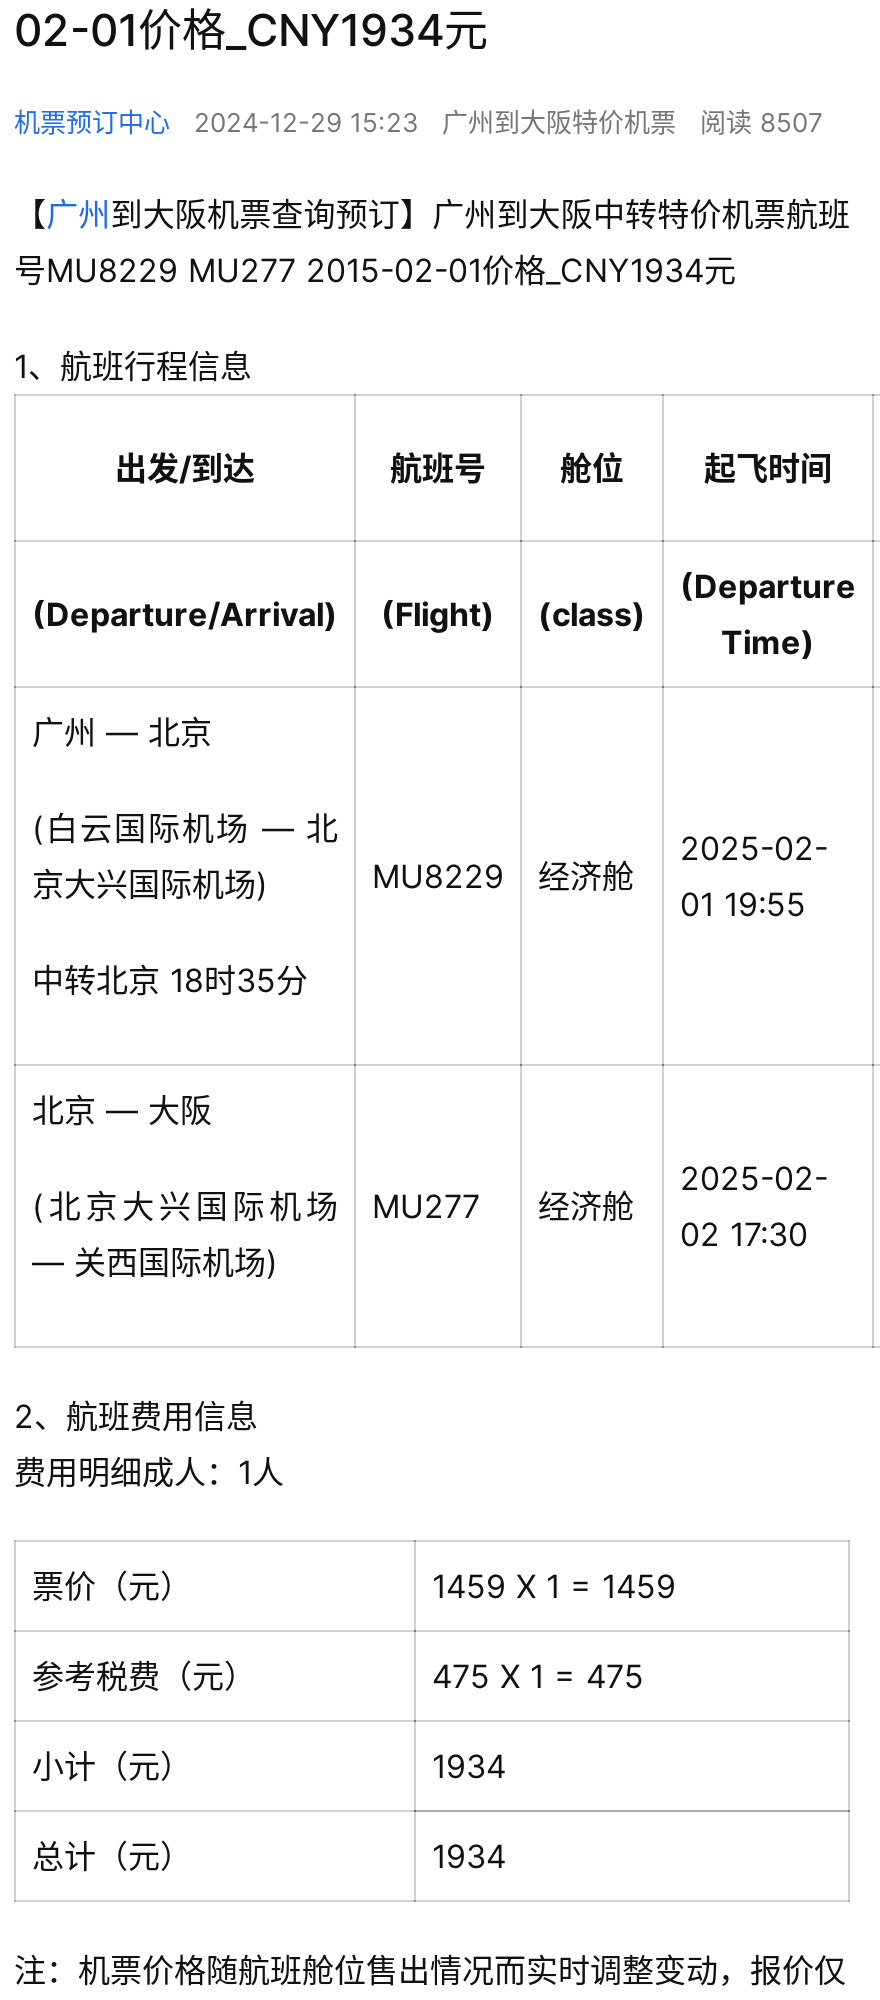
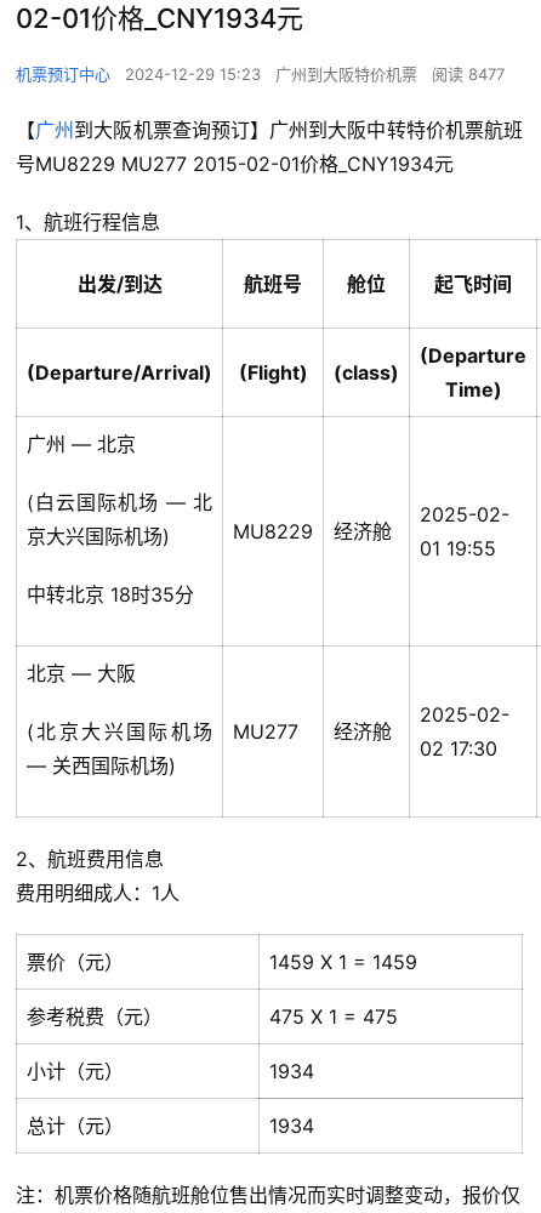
- 机票预订中心 2024-12-29 15:23 广州到大阪特价机票 阅读 8507
+ 机票预订中心 2024-12-29 15:23 广州到大阪特价机票 阅读 8477
